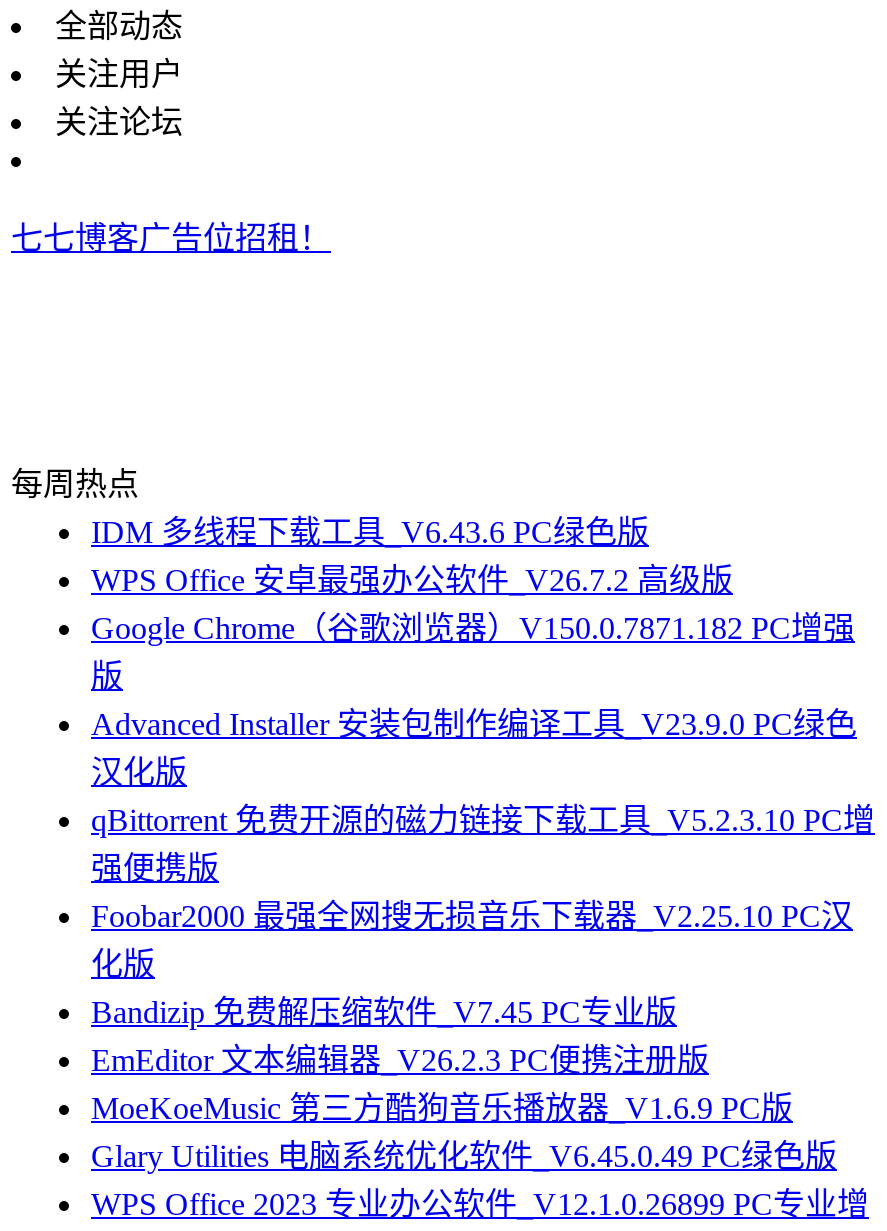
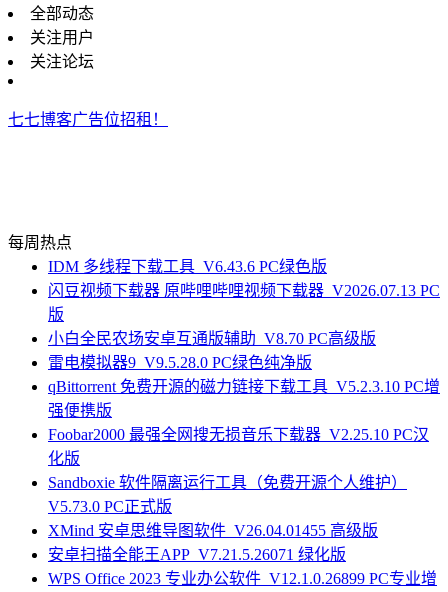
- WPS Office 安卓最强办公软件_V26.7.2 高级版
- Google Chrome（谷歌浏览器）V150.0.7871.182 PC增强
+ 闪豆视频下载器 原哔哩哔哩视频下载器_V2026.07.13 PC

- Advanced Installer 安装包制作编译工具_V23.9.0 PC绿色
- 汉化版
+ 小白全民农场安卓互通版辅助_V8.70 PC高级版
+ 雷电模拟器9_V9.5.28.0 PC绿色纯净版

- Bandizip 免费解压缩软件_V7.45 PC专业版
- EmEditor 文本编辑器_V26.2.3 PC便携注册版
- MoeKoeMusic 第三方酷狗音乐播放器_V1.6.9 PC版
- Glary Utilities 电脑系统优化软件_V6.45.0.49 PC绿色版
+ Sandboxie 软件隔离运行工具（免费开源个人维护）
+ V5.73.0 PC正式版
+ XMind 安卓思维导图软件_V26.04.01455 高级版
+ 安卓扫描全能王APP_V7.21.5.26071 绿化版
